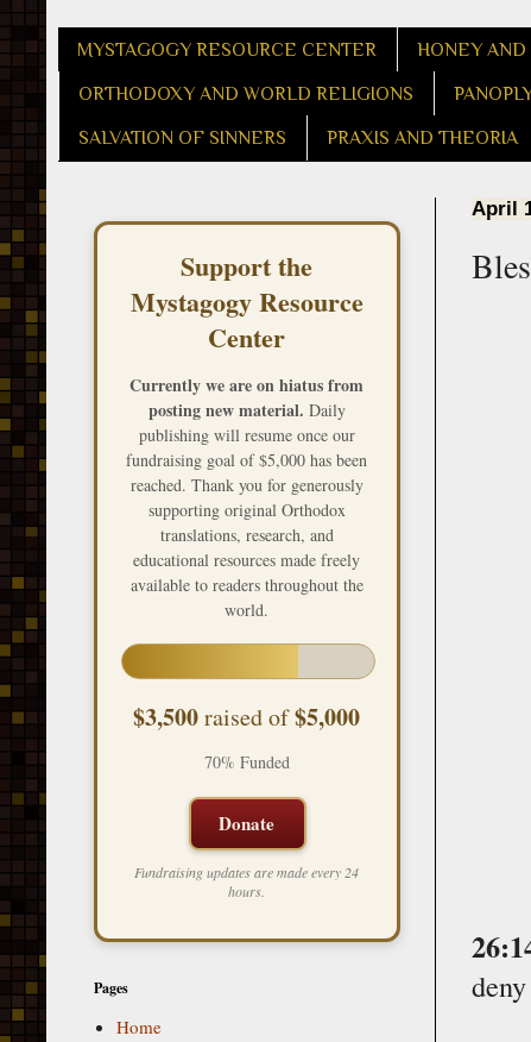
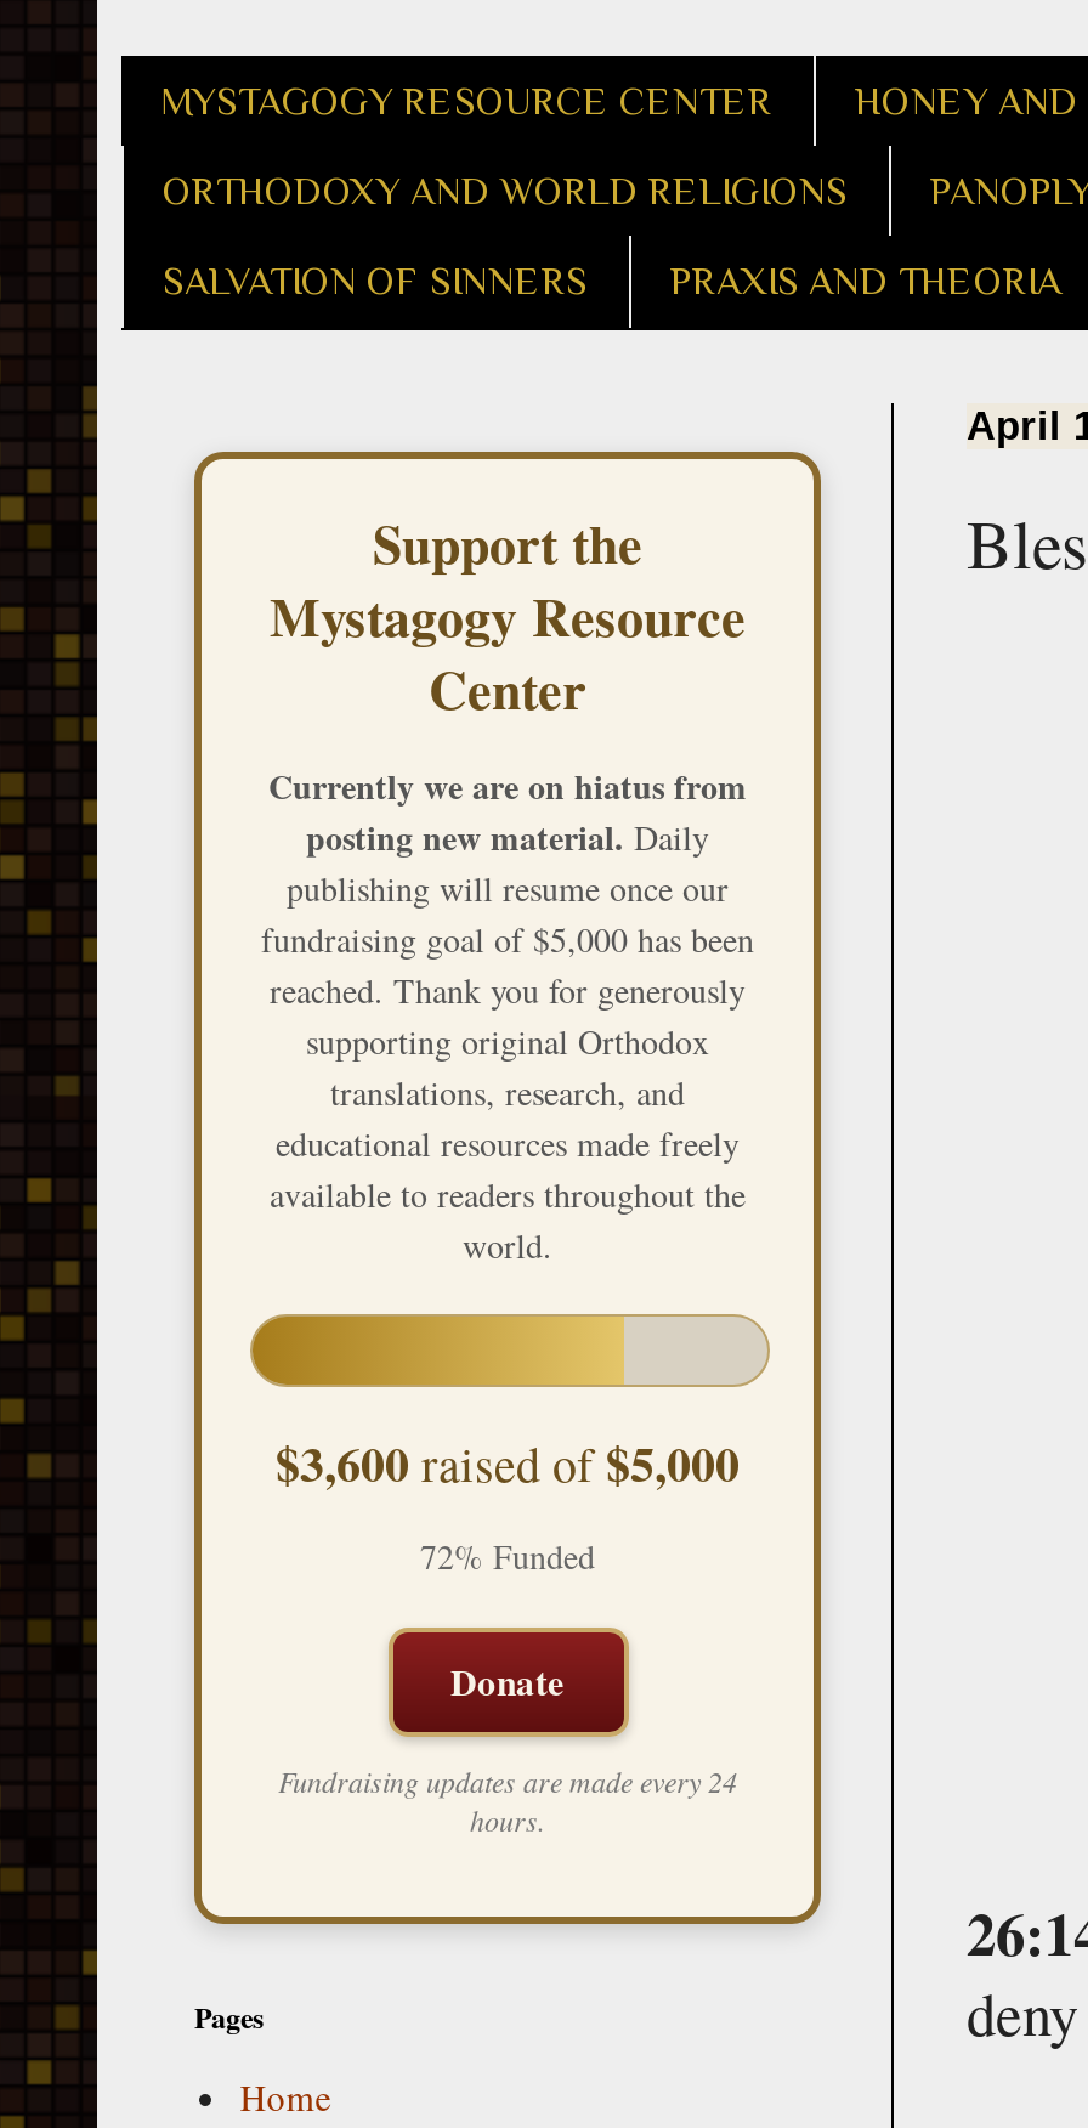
- $3,500 raised of $5,000
+ $3,600 raised of $5,000

- 70% Funded
+ 72% Funded
